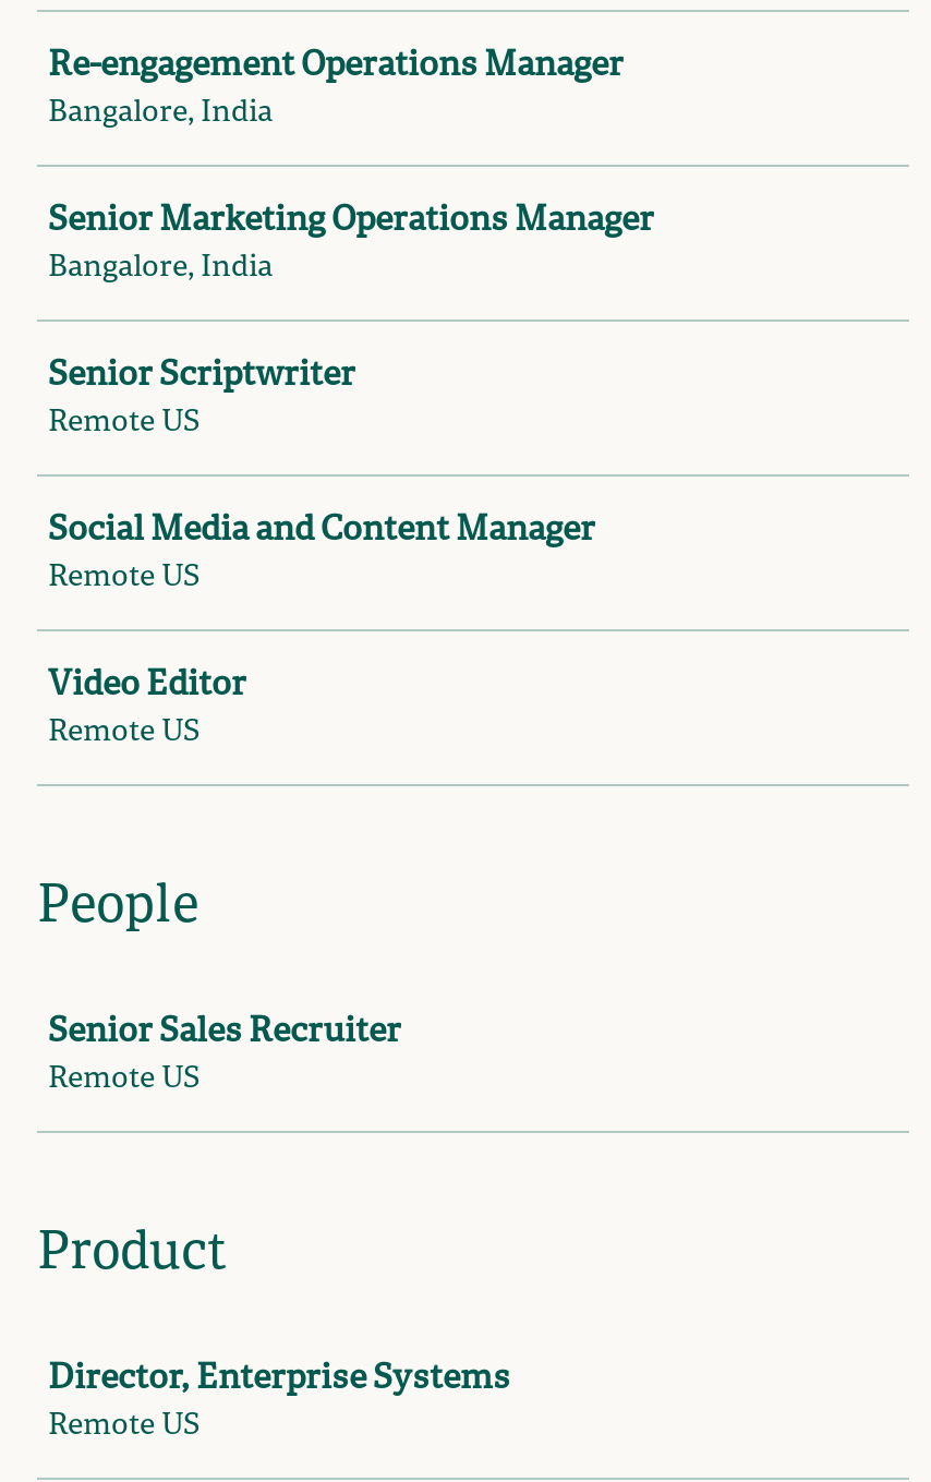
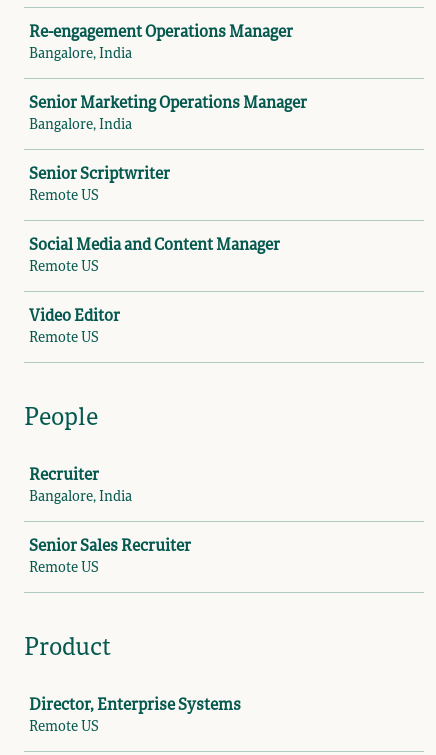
+ Recruiter
+ Bangalore, India
